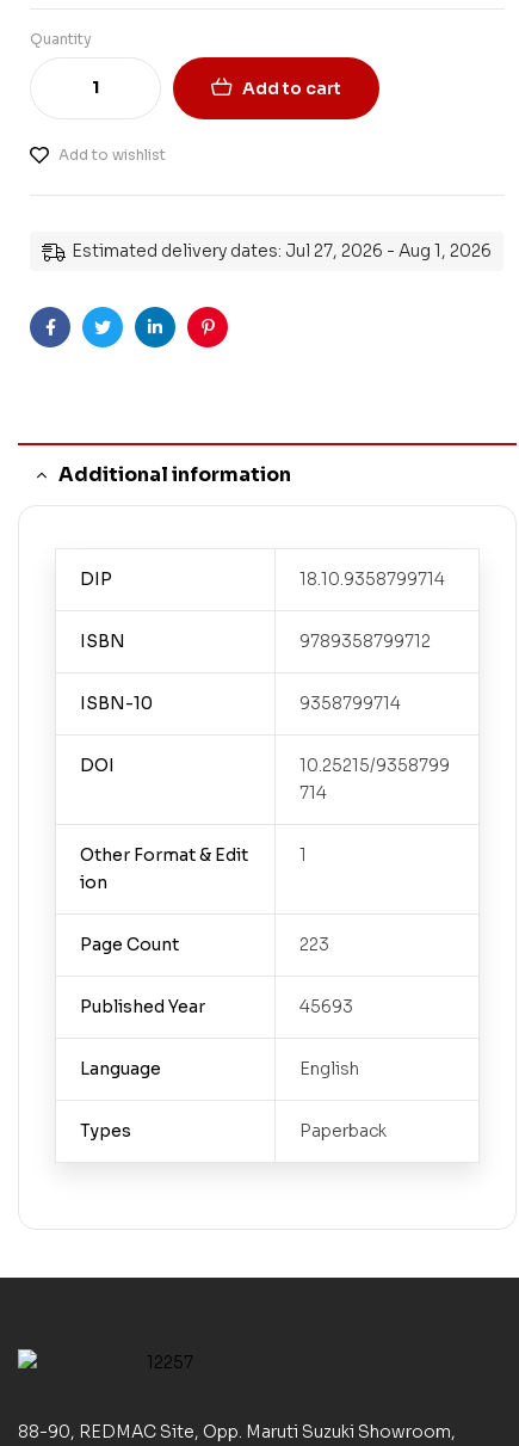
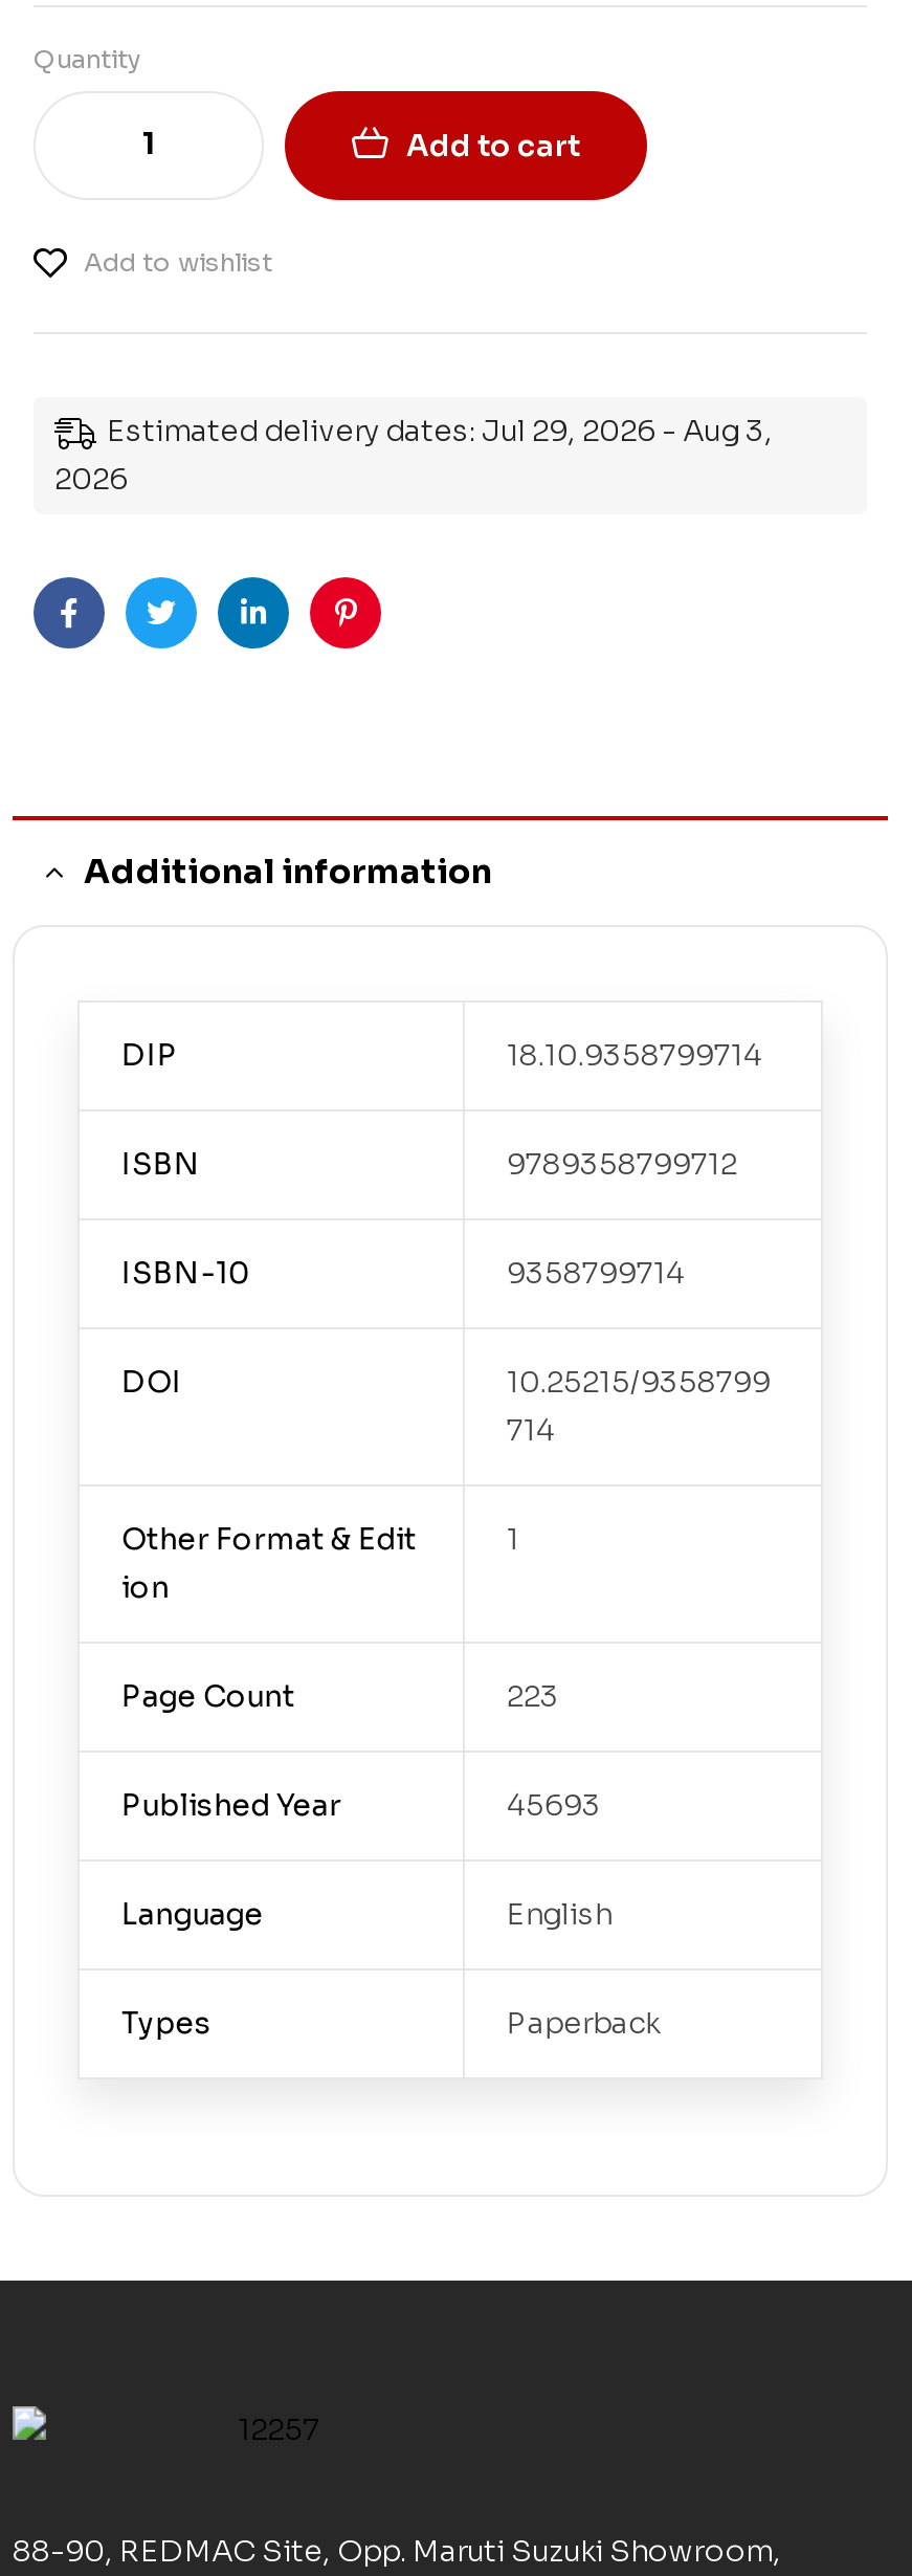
- Estimated delivery dates: Jul 27, 2026 - Aug 1, 2026
+ Estimated delivery dates: Jul 29, 2026 - Aug 3,
+ 2026
